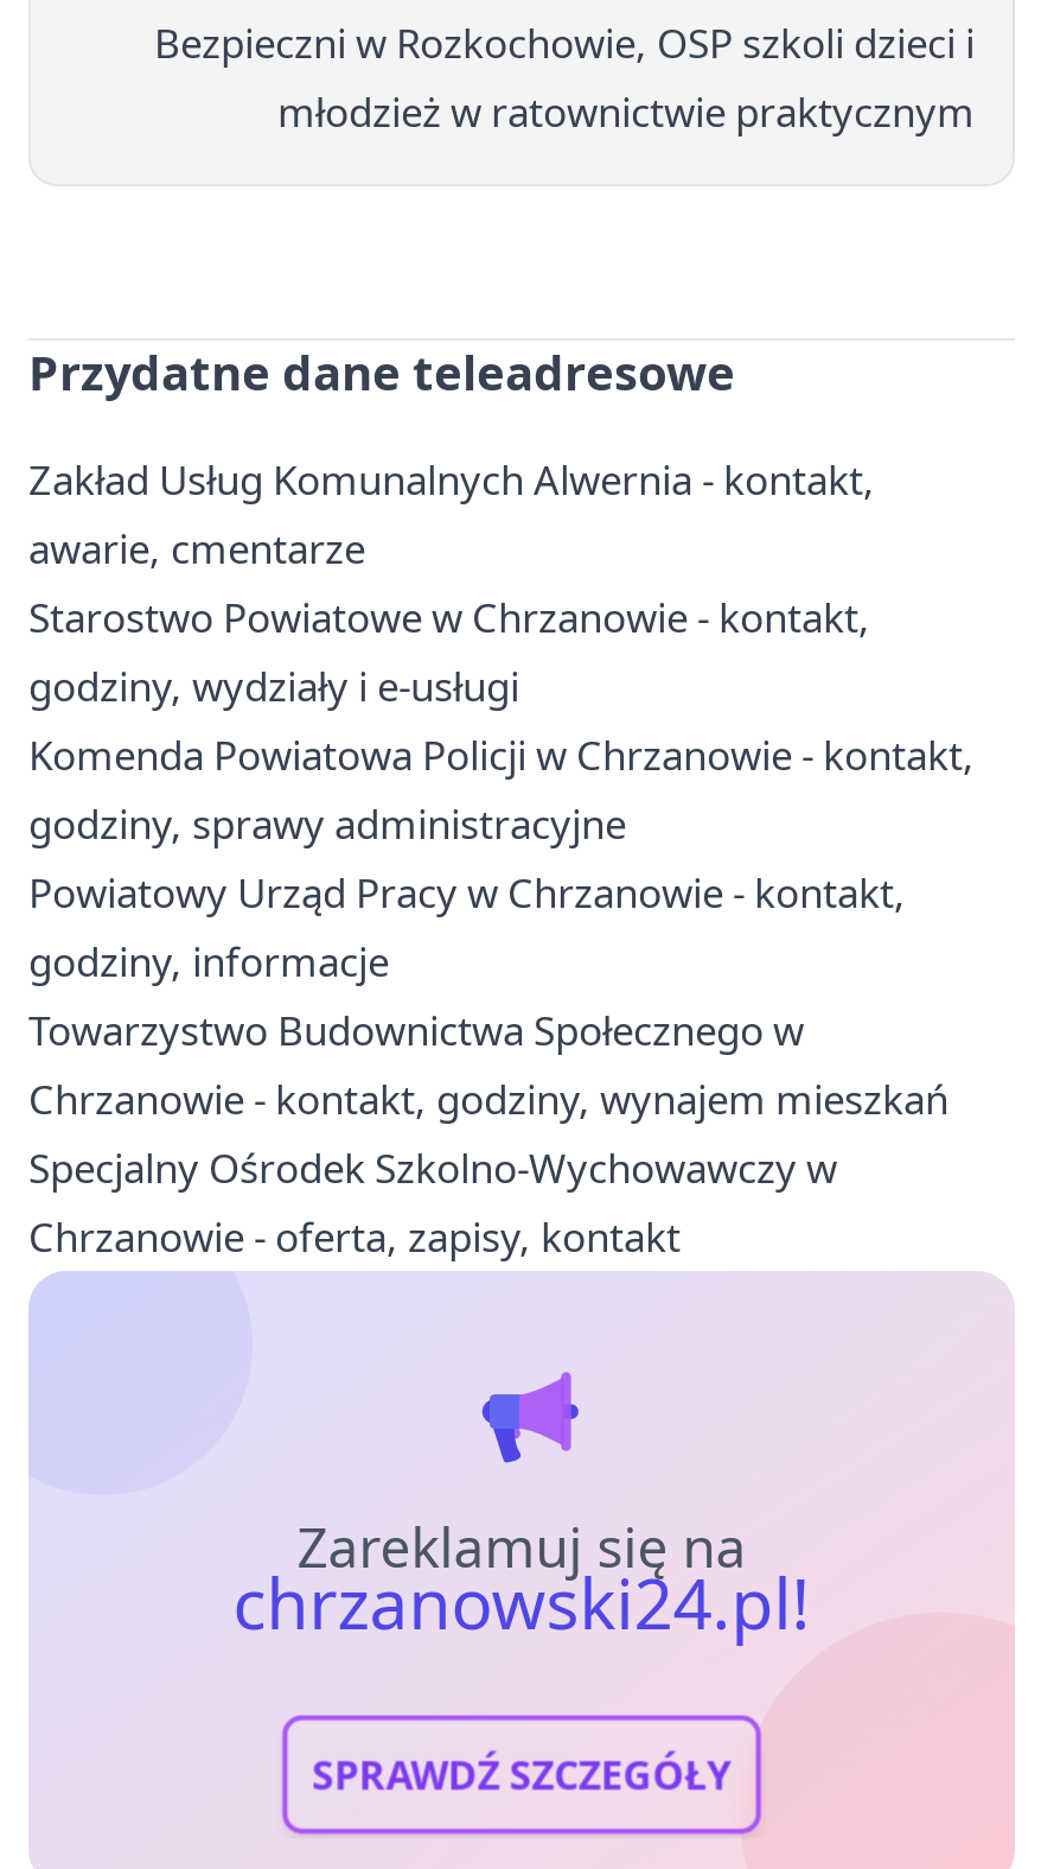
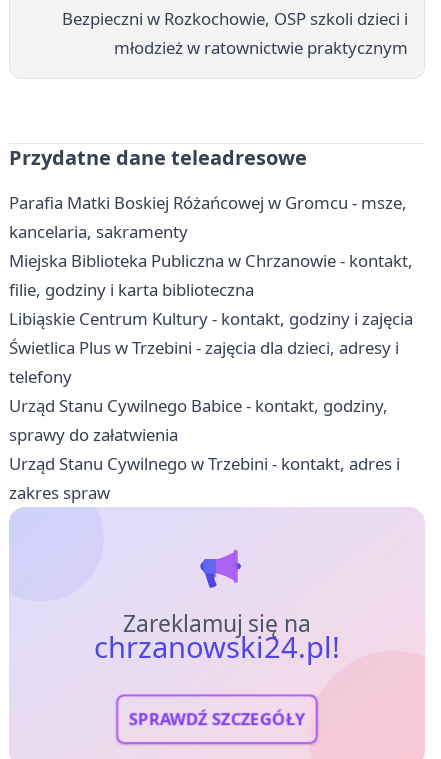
- Zakład Usług Komunalnych Alwernia - kontakt,
- awarie, cmentarze
- Starostwo Powiatowe w Chrzanowie - kontakt,
- godziny, wydziały i e-usługi
- Komenda Powiatowa Policji w Chrzanowie - kontakt,
- godziny, sprawy administracyjne
- Powiatowy Urząd Pracy w Chrzanowie - kontakt,
- godziny, informacje
- Towarzystwo Budownictwa Społecznego w
- Chrzanowie - kontakt, godziny, wynajem mieszkań
- Specjalny Ośrodek Szkolno-Wychowawczy w
- Chrzanowie - oferta, zapisy, kontakt
+ Parafia Matki Boskiej Różańcowej w Gromcu - msze,
+ kancelaria, sakramenty
+ Miejska Biblioteka Publiczna w Chrzanowie - kontakt,
+ filie, godziny i karta biblioteczna
+ Libiąskie Centrum Kultury - kontakt, godziny i zajęcia
+ Świetlica Plus w Trzebini - zajęcia dla dzieci, adresy i
+ telefony
+ Urząd Stanu Cywilnego Babice - kontakt, godziny,
+ sprawy do załatwienia
+ Urząd Stanu Cywilnego w Trzebini - kontakt, adres i
+ zakres spraw
